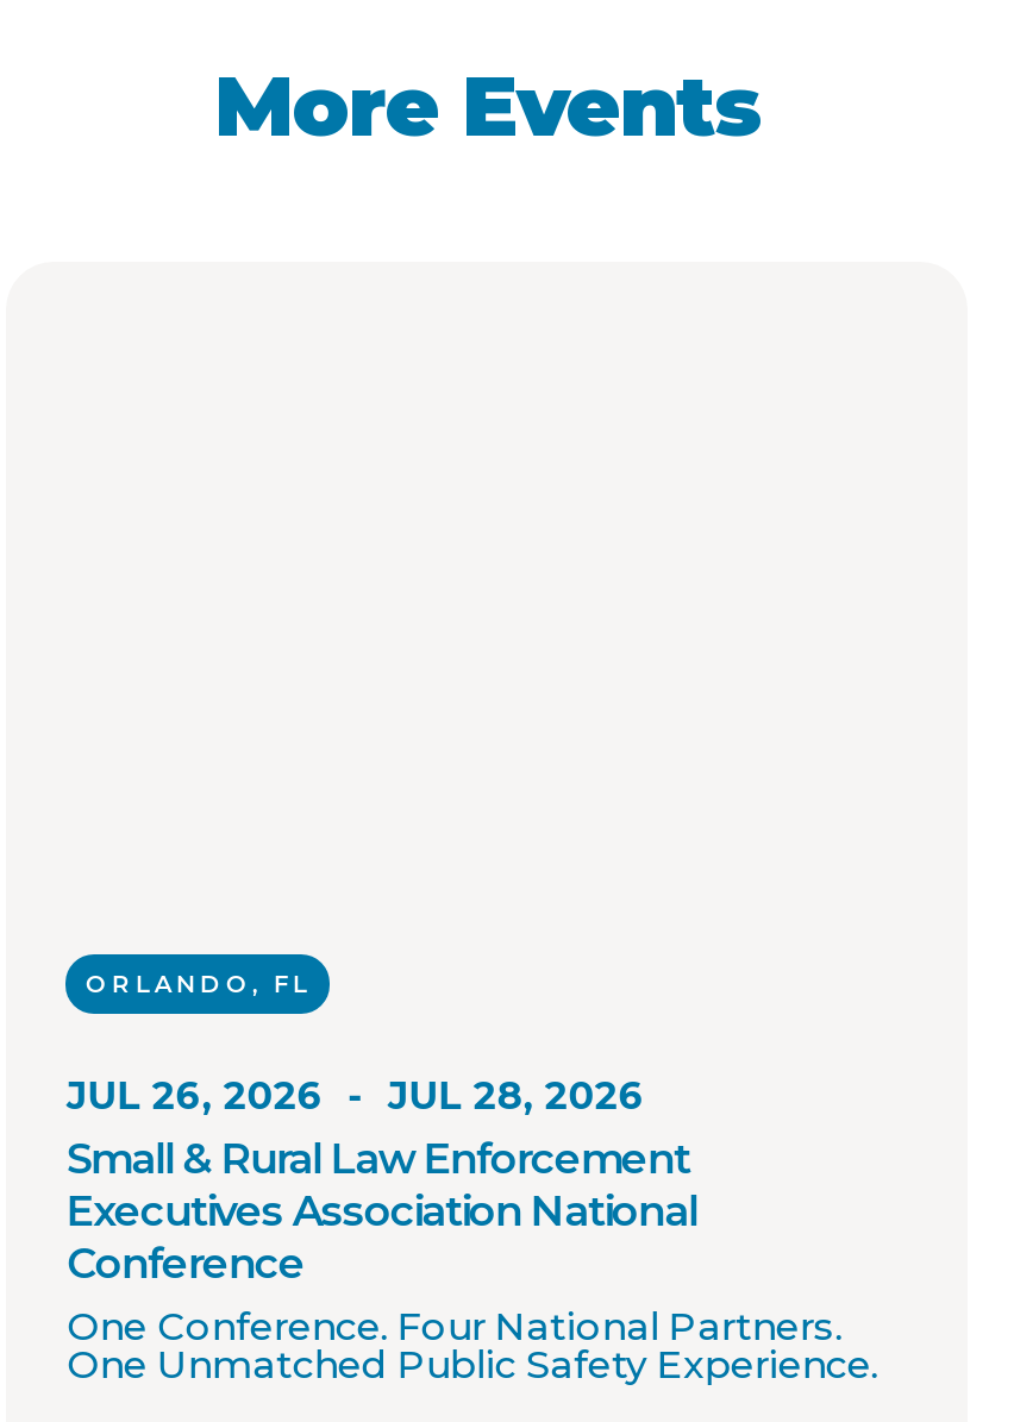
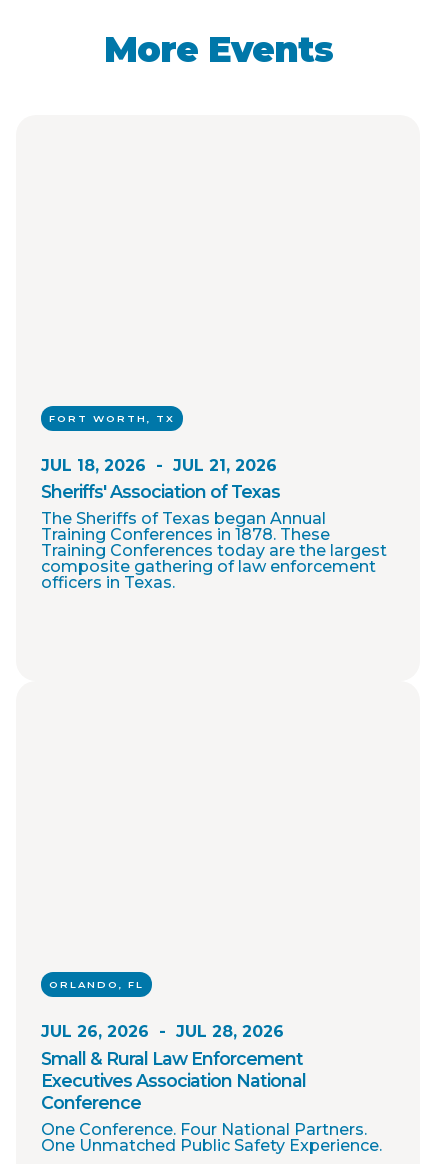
+ FORT WORTH, TX
+ JUL 18, 2026 - JUL 21, 2026
+ Sheriffs' Association of Texas
+ The Sheriffs of Texas began Annual
+ Training Conferences in 1878. These
+ Training Conferences today are the largest
+ composite gathering of law enforcement
+ officers in Texas.
